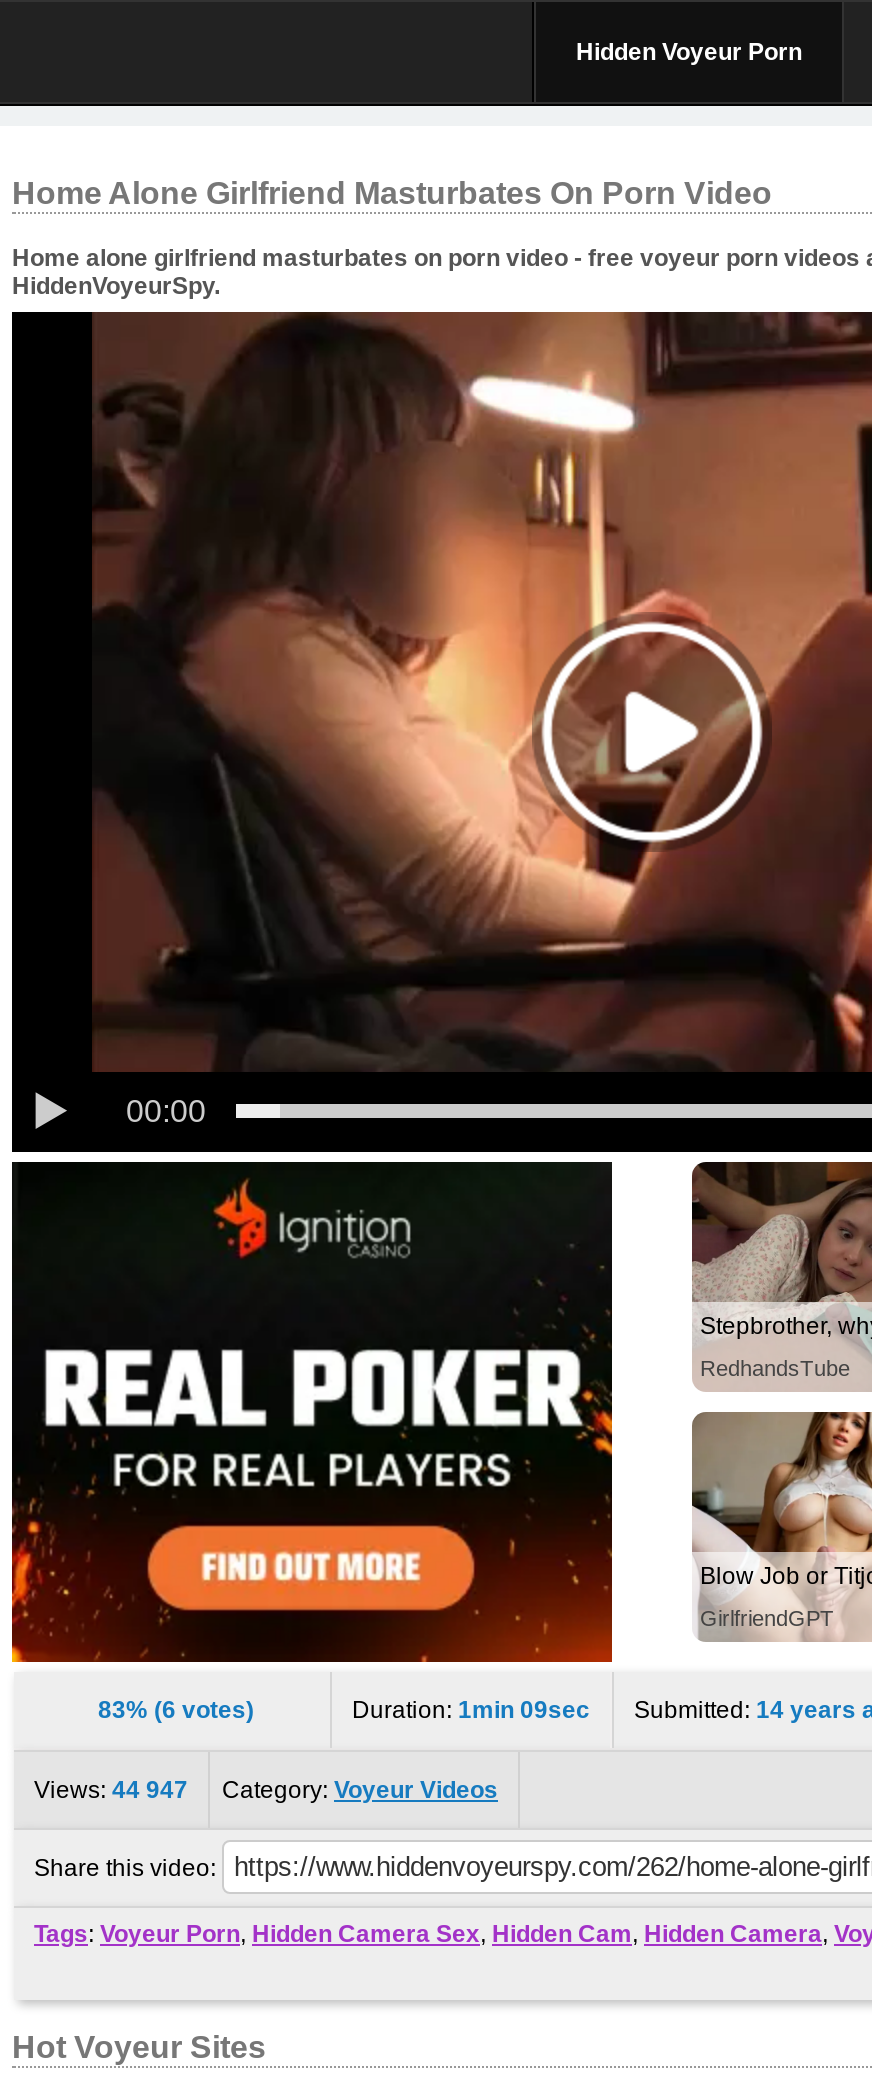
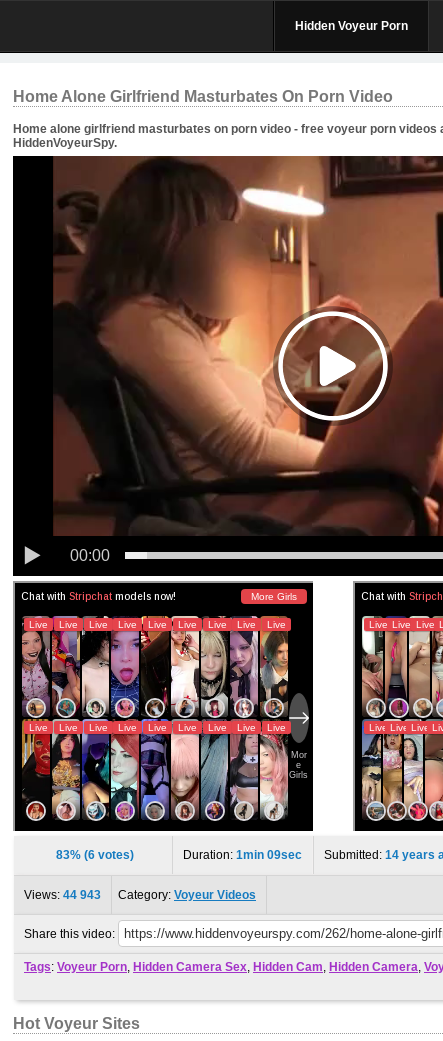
- [image]
+ [image]

- [image]
+ [image]

- RedhandsTube

- [image]
+ [image]

- GirlfriendGPT

- Views: 44 947 Category: Voyeur Videos
+ Views: 44 943 Category: Voyeur Videos
